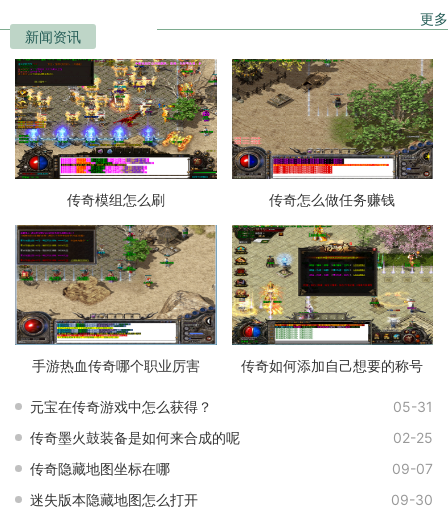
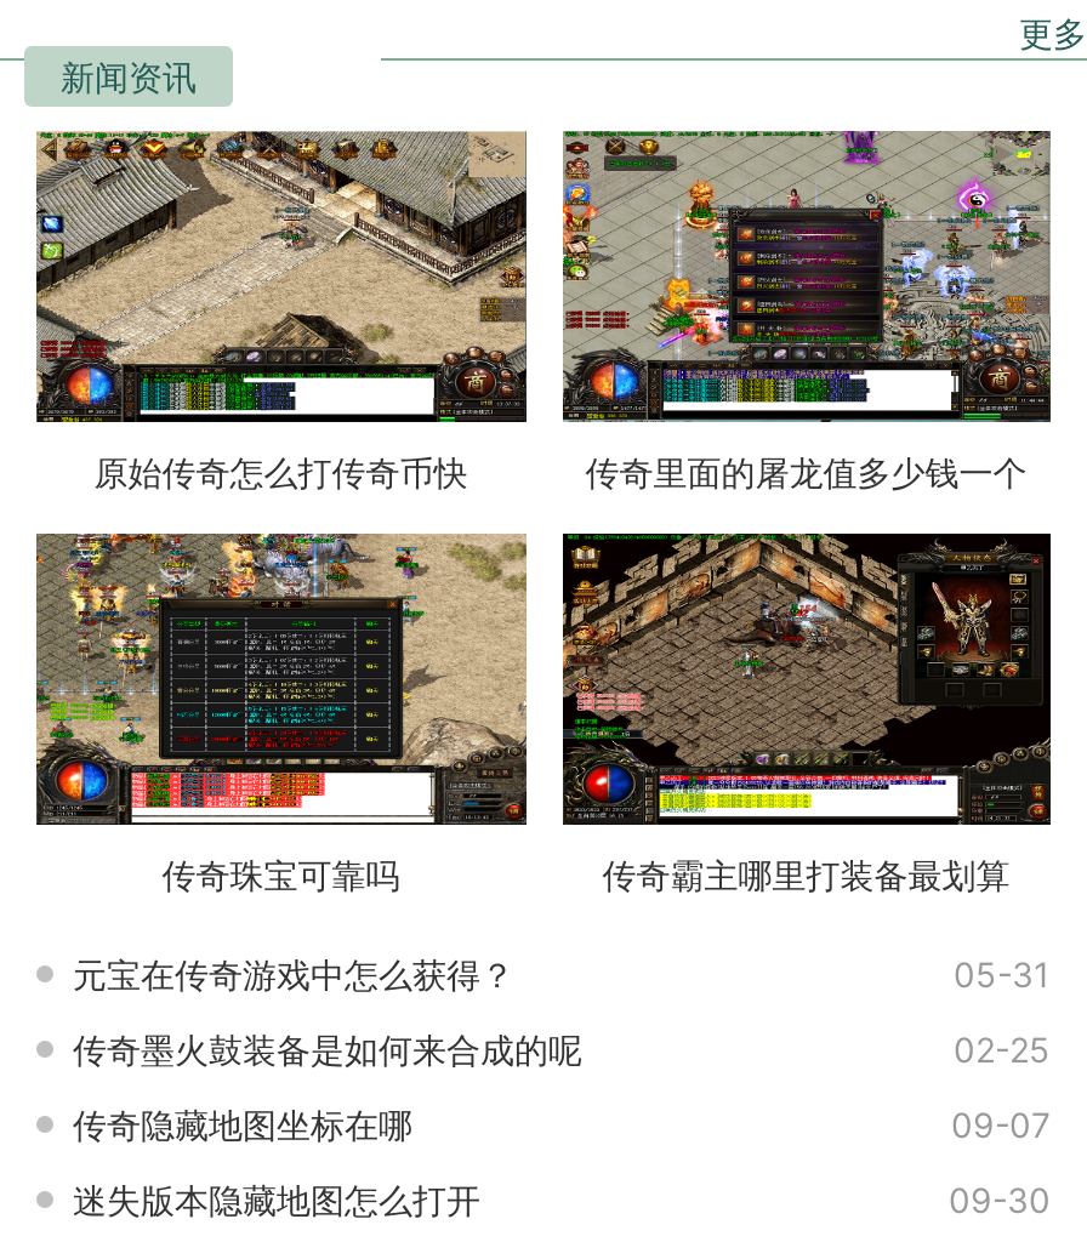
- [image]
- 传奇模组怎么刷
- 传奇怎么做任务赚钱
+ [image]
+ 原始传奇怎么打传奇币快
+ 传奇里面的屠龙值多少钱一个

- [image]
+ [image]

- [image]
+ [image]

- [image]
- 手游热血传奇哪个职业厉害
- 传奇如何添加自己想要的称号
+ [image]
+ 传奇珠宝可靠吗
+ 传奇霸主哪里打装备最划算
